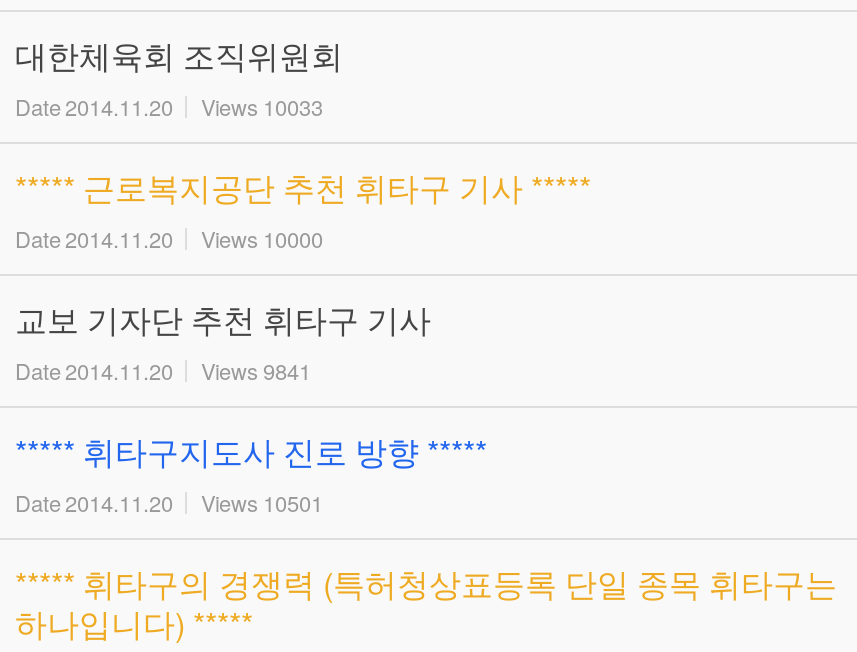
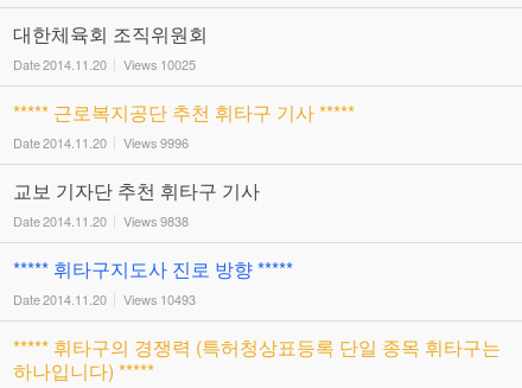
- Date 2014.11.20 Views 10033
+ Date 2014.11.20 Views 10025

- Date 2014.11.20 Views 10000
+ Date 2014.11.20 Views 9996

- Date 2014.11.20 Views 9841
+ Date 2014.11.20 Views 9838

- Date 2014.11.20 Views 10501
+ Date 2014.11.20 Views 10493
